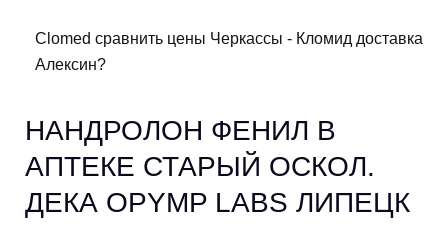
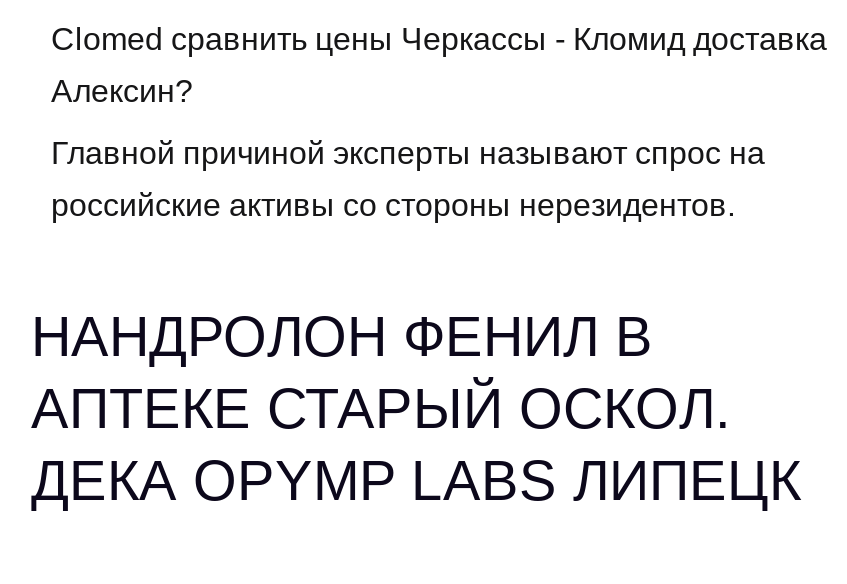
+ Главной причиной эксперты называют спрос на
+ российские активы со стороны нерезидентов.
